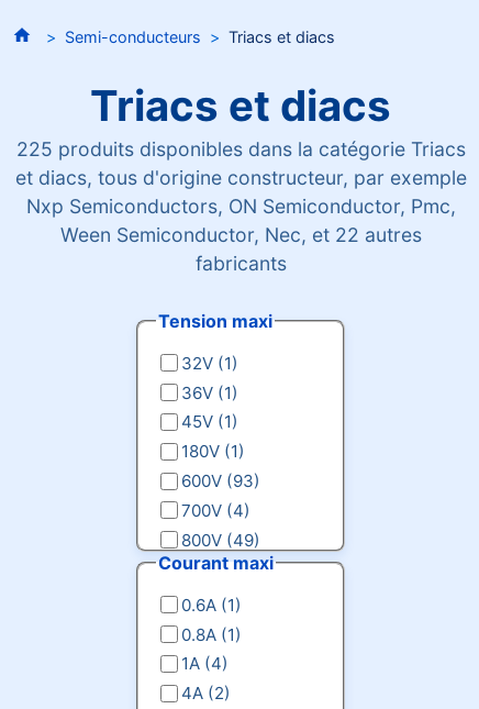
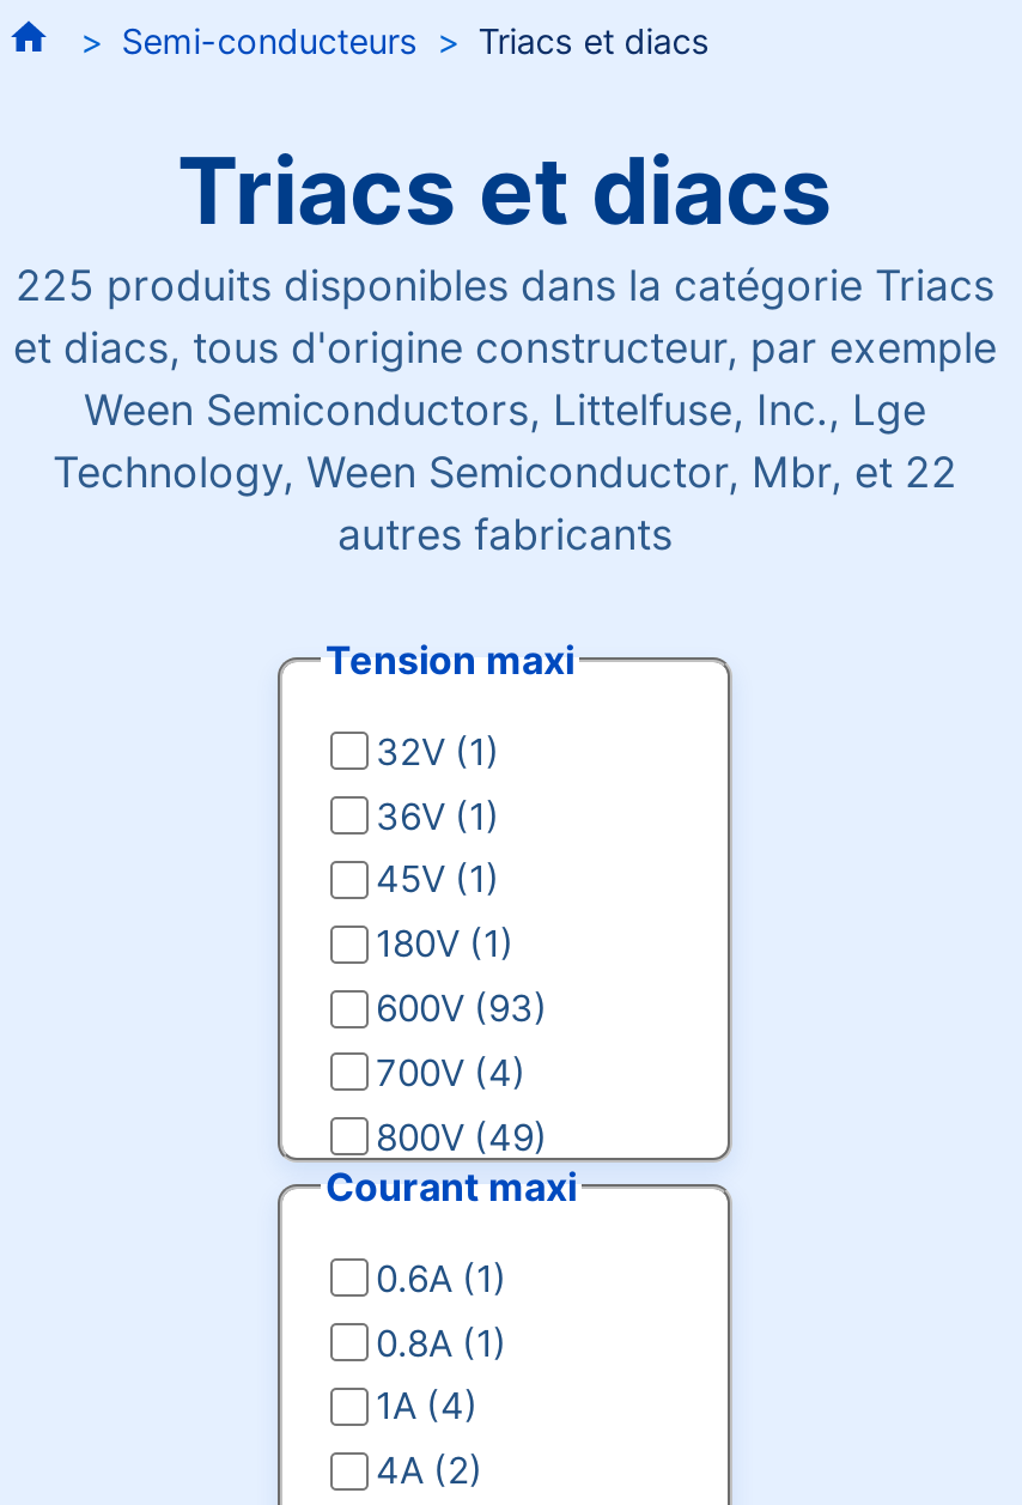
- Nxp Semiconductors, ON Semiconductor, Pmc,
- Ween Semiconductor, Nec, et 22 autres
- fabricants
+ Ween Semiconductors, Littelfuse, Inc., Lge
+ Technology, Ween Semiconductor, Mbr, et 22
+ autres fabricants
